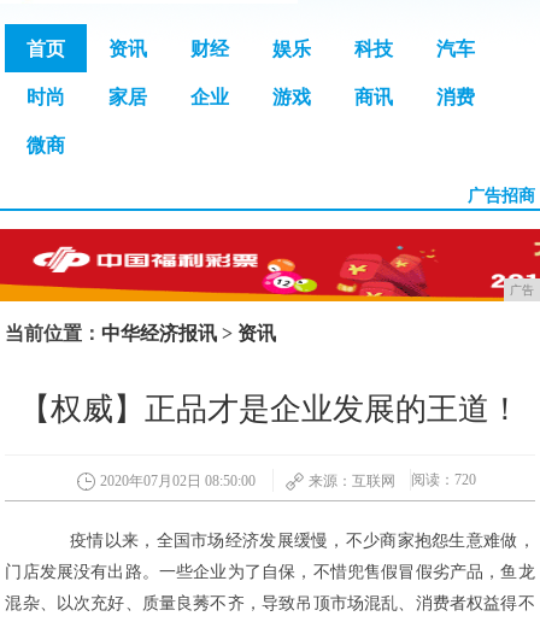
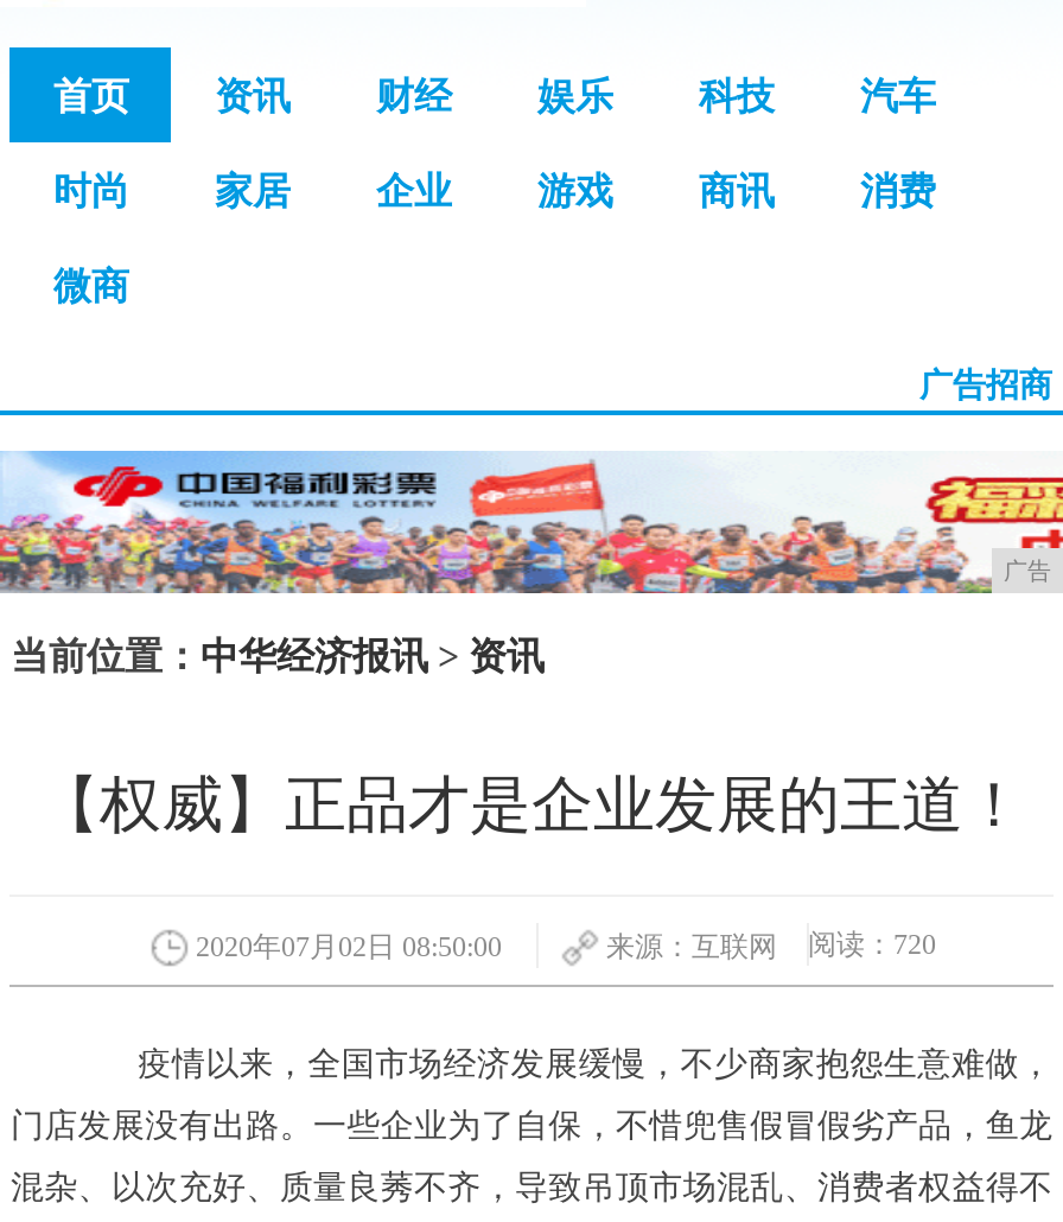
- [image]
+ [image]
